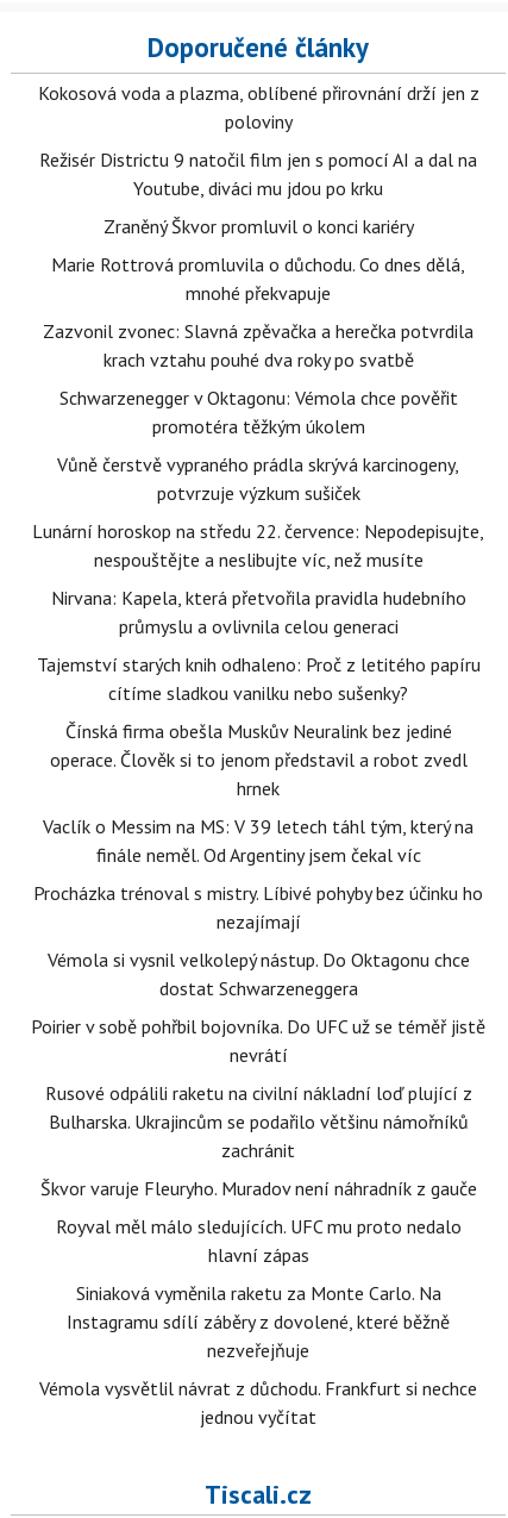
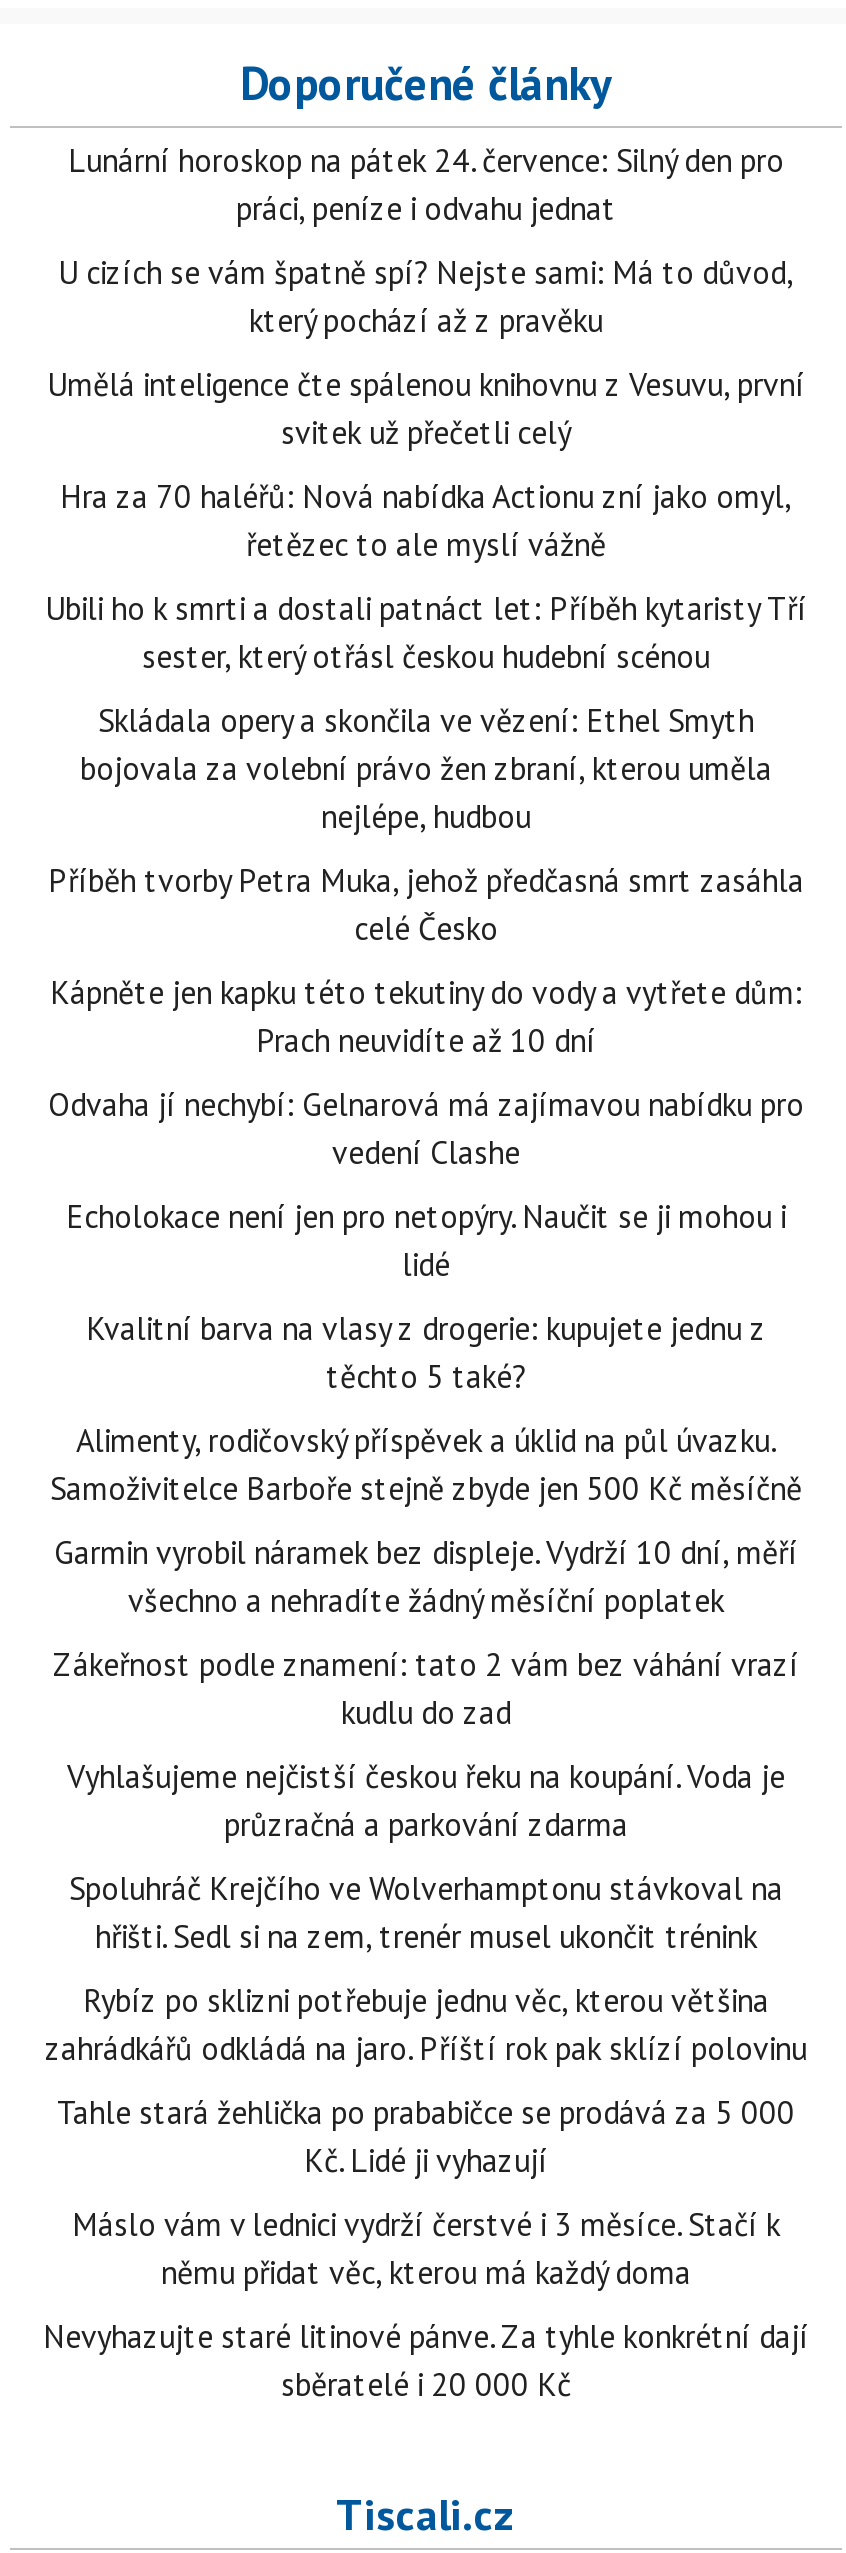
- Kokosová voda a plazma, oblíbené přirovnání drží jen z
- poloviny
+ Lunární horoskop na pátek 24. července: Silný den pro
+ práci, peníze i odvahu jednat

- Režisér Districtu 9 natočil film jen s pomocí AI a dal na
- Youtube, diváci mu jdou po krku
+ U cizích se vám špatně spí? Nejste sami: Má to důvod,
+ který pochází až z pravěku

- Zraněný Škvor promluvil o konci kariéry
+ Umělá inteligence čte spálenou knihovnu z Vesuvu, první
+ svitek už přečetli celý

- Marie Rottrová promluvila o důchodu. Co dnes dělá,
- mnohé překvapuje
+ Hra za 70 haléřů: Nová nabídka Actionu zní jako omyl,
+ řetězec to ale myslí vážně

- Zazvonil zvonec: Slavná zpěvačka a herečka potvrdila
- krach vztahu pouhé dva roky po svatbě
+ Ubili ho k smrti a dostali patnáct let: Příběh kytaristy Tří
+ sester, který otřásl českou hudební scénou

- Schwarzenegger v Oktagonu: Vémola chce pověřit
- promotéra těžkým úkolem
+ Skládala opery a skončila ve vězení: Ethel Smyth
+ bojovala za volební právo žen zbraní, kterou uměla
+ nejlépe, hudbou

- Vůně čerstvě vypraného prádla skrývá karcinogeny,
- potvrzuje výzkum sušiček
+ Příběh tvorby Petra Muka, jehož předčasná smrt zasáhla
+ celé Česko

- Lunární horoskop na středu 22. července: Nepodepisujte,
- nespouštějte a neslibujte víc, než musíte
+ Kápněte jen kapku této tekutiny do vody a vytřete dům:
+ Prach neuvidíte až 10 dní

- Nirvana: Kapela, která přetvořila pravidla hudebního
- průmyslu a ovlivnila celou generaci
+ Odvaha jí nechybí: Gelnarová má zajímavou nabídku pro
+ vedení Clashe

- Tajemství starých knih odhaleno: Proč z letitého papíru
- cítíme sladkou vanilku nebo sušenky?
+ Echolokace není jen pro netopýry. Naučit se ji mohou i
+ lidé

- Čínská firma obešla Muskův Neuralink bez jediné
- operace. Člověk si to jenom představil a robot zvedl
- hrnek
+ Kvalitní barva na vlasy z drogerie: kupujete jednu z
+ těchto 5 také?

- Vaclík o Messim na MS: V 39 letech táhl tým, který na
- finále neměl. Od Argentiny jsem čekal víc
+ Alimenty, rodičovský příspěvek a úklid na půl úvazku.
+ Samoživitelce Barboře stejně zbyde jen 500 Kč měsíčně

- Procházka trénoval s mistry. Líbivé pohyby bez účinku ho
- nezajímají
+ Garmin vyrobil náramek bez displeje. Vydrží 10 dní, měří
+ všechno a nehradíte žádný měsíční poplatek

- Vémola si vysnil velkolepý nástup. Do Oktagonu chce
- dostat Schwarzeneggera
+ Zákeřnost podle znamení: tato 2 vám bez váhání vrazí
+ kudlu do zad

- Poirier v sobě pohřbil bojovníka. Do UFC už se téměř jistě
- nevrátí
+ Vyhlašujeme nejčistší českou řeku na koupání. Voda je
+ průzračná a parkování zdarma

- Rusové odpálili raketu na civilní nákladní loď plující z
- Bulharska. Ukrajincům se podařilo většinu námořníků
- zachránit
+ Spoluhráč Krejčího ve Wolverhamptonu stávkoval na
+ hřišti. Sedl si na zem, trenér musel ukončit trénink

- Škvor varuje Fleuryho. Muradov není náhradník z gauče
+ Rybíz po sklizni potřebuje jednu věc, kterou většina
+ zahrádkářů odkládá na jaro. Příští rok pak sklízí polovinu

- Royval měl málo sledujících. UFC mu proto nedalo
- hlavní zápas
+ Tahle stará žehlička po prababičce se prodává za 5 000
+ Kč. Lidé ji vyhazují

- Siniaková vyměnila raketu za Monte Carlo. Na
- Instagramu sdílí záběry z dovolené, které běžně
- nezveřejňuje
+ Máslo vám v lednici vydrží čerstvé i 3 měsíce. Stačí k
+ němu přidat věc, kterou má každý doma

- Vémola vysvětlil návrat z důchodu. Frankfurt si nechce
- jednou vyčítat
+ Nevyhazujte staré litinové pánve. Za tyhle konkrétní dají
+ sběratelé i 20 000 Kč
